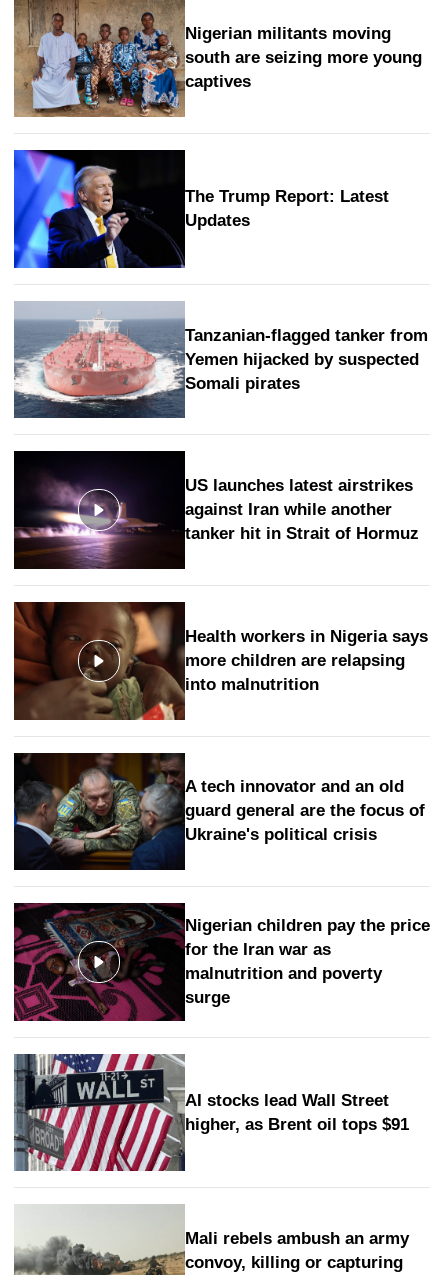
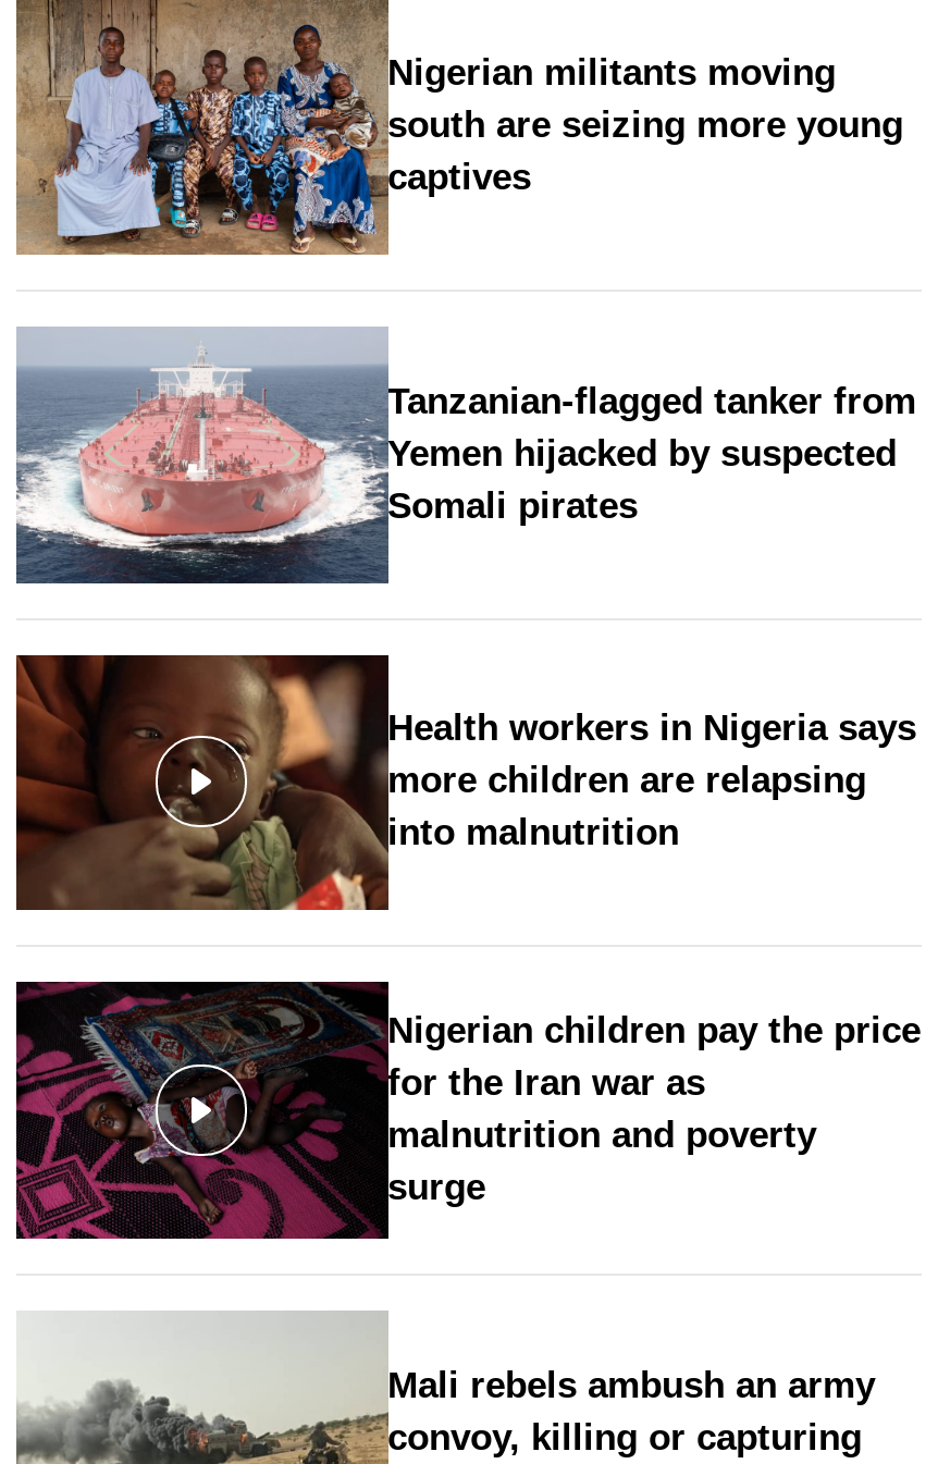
- [image]
- The Trump Report: Latest
- Updates

- [image]
- US launches latest airstrikes
- against Iran while another
- tanker hit in Strait of Hormuz

- [image]
- A tech innovator and an old
- guard general are the focus of
- Ukraine's political crisis

- [image]
- AI stocks lead Wall Street
- higher, as Brent oil tops $91
